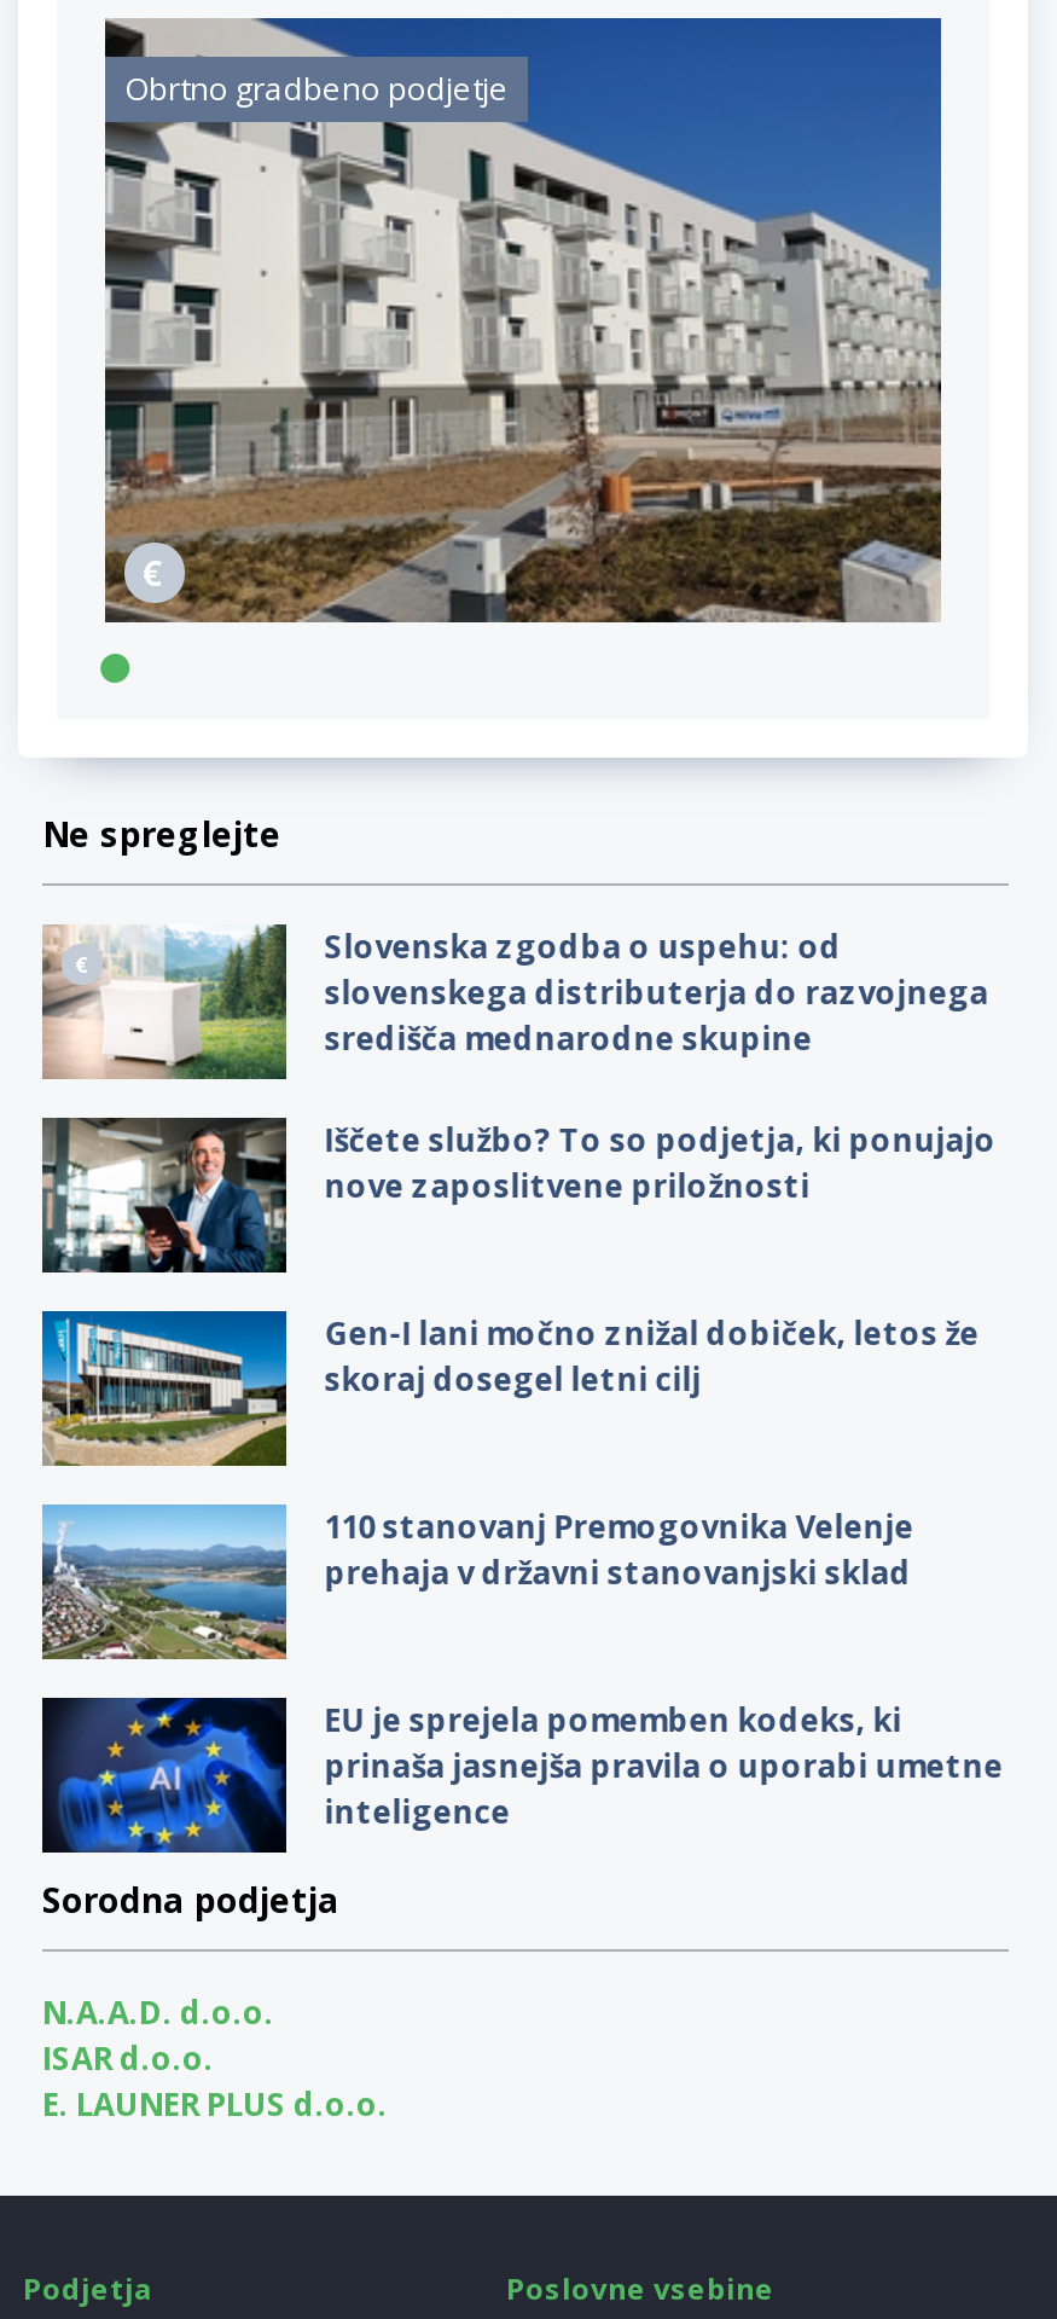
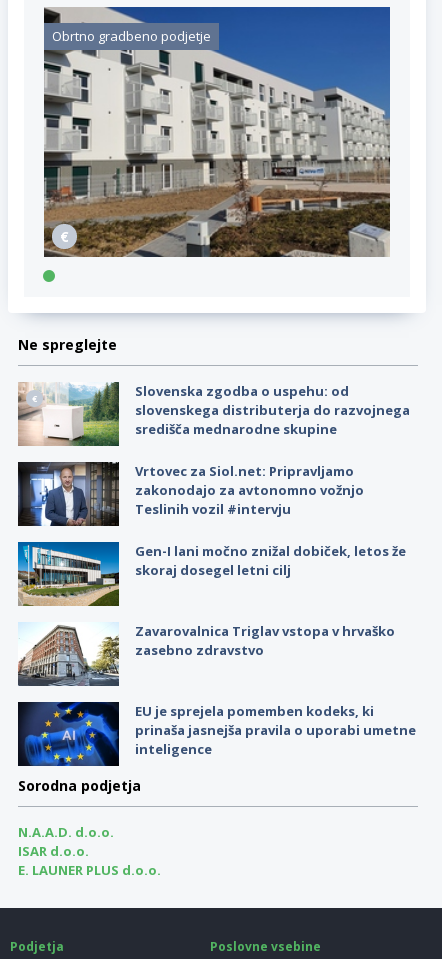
- [image]
- Iščete službo? To so podjetja, ki ponujajo
- nove zaposlitvene priložnosti
+ [image]
+ Vrtovec za Siol.net: Pripravljamo
+ zakonodajo za avtonomno vožnjo
+ Teslinih vozil #intervju

- [image]
- 110 stanovanj Premogovnika Velenje
- prehaja v državni stanovanjski sklad
+ [image]
+ Zavarovalnica Triglav vstopa v hrvaško
+ zasebno zdravstvo
